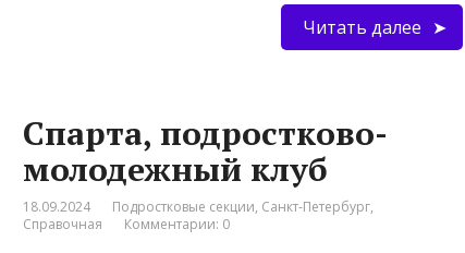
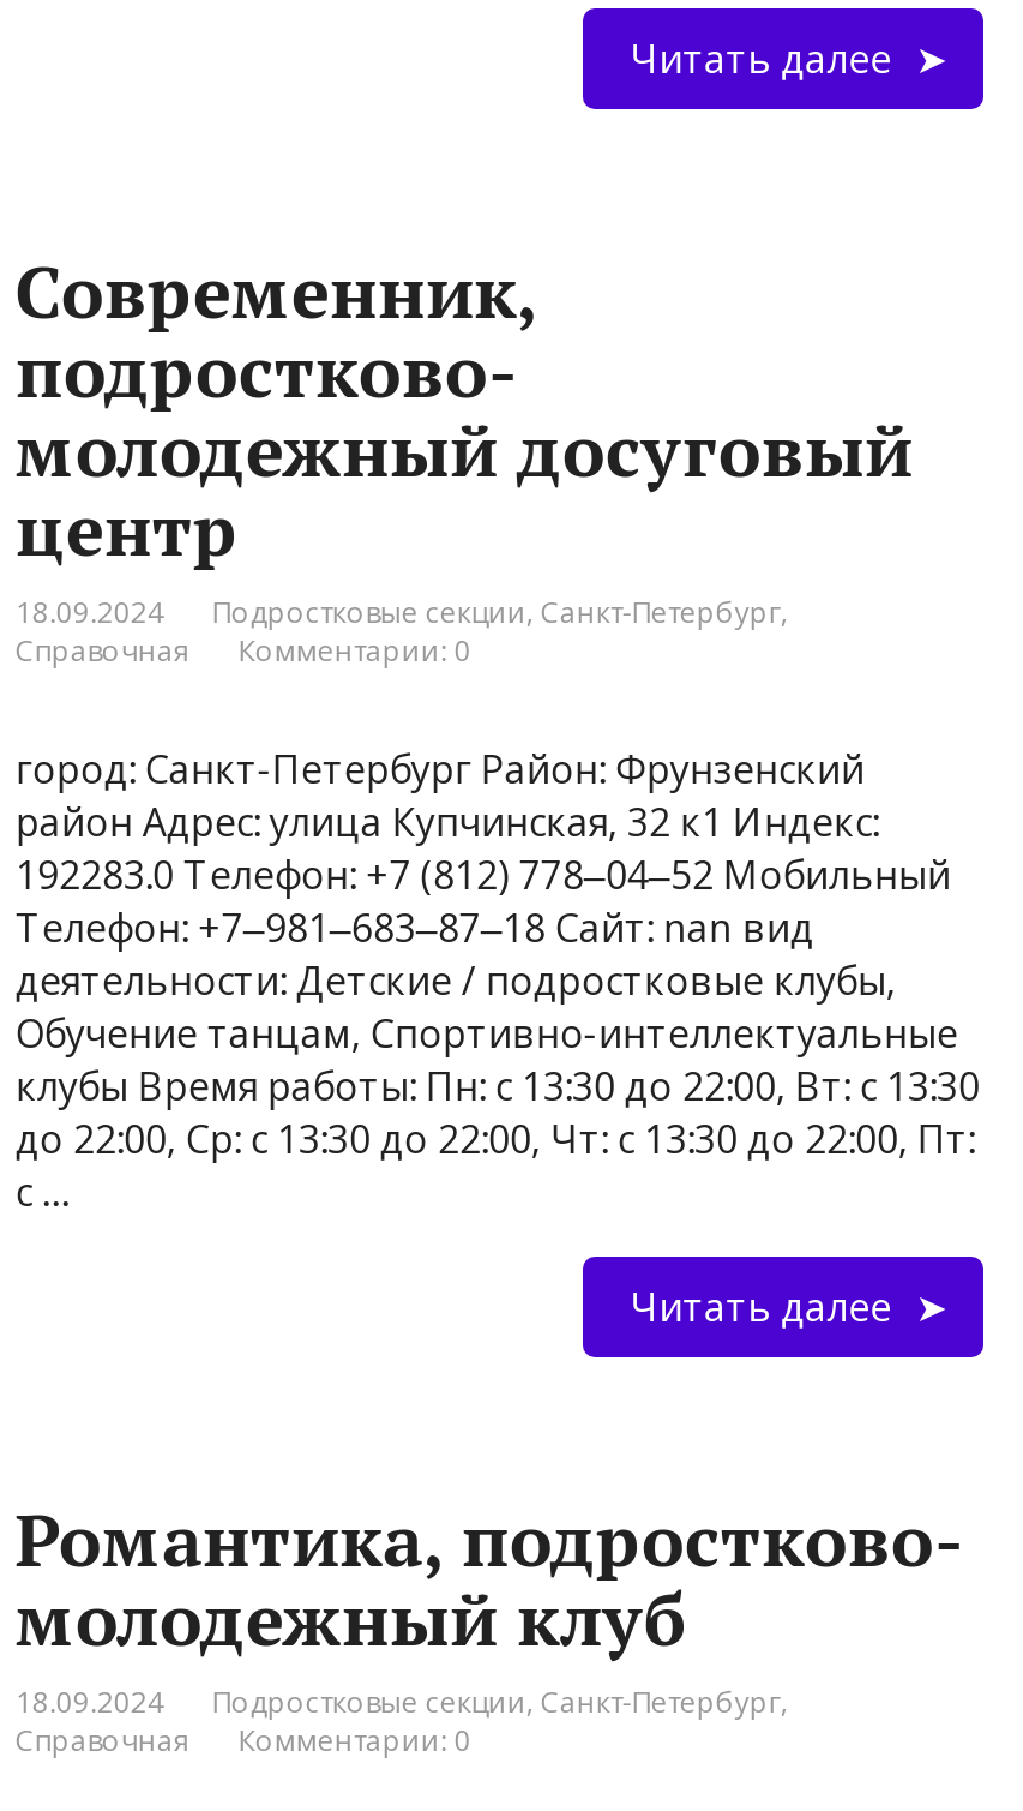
- Спарта, подростково-
+ Современник,
+ подростково-
+ молодежный досуговый
+ центр
+ 18.09.2024
+ Подростковые секции, Санкт-Петербург,
+ Справочная
+ Комментарии: 0
+ город: Санкт-Петербург Район: Фрунзенский
+ район Адрес: улица Купчинская, 32 к1 Индекс:
+ 192283.0 Телефон: +7 (812) 778‒04‒52 Мобильный
+ Телефон: +7‒981‒683‒87‒18 Сайт: nan вид
+ деятельности: Детские / подростковые клубы,
+ Обучение танцам, Спортивно-интеллектуальные
+ клубы Время работы: Пн: с 13:30 до 22:00, Вт: с 13:30
+ до 22:00, Ср: с 13:30 до 22:00, Чт: с 13:30 до 22:00, Пт:
+ с …
+ Читать далее
+ Романтика, подростково-
